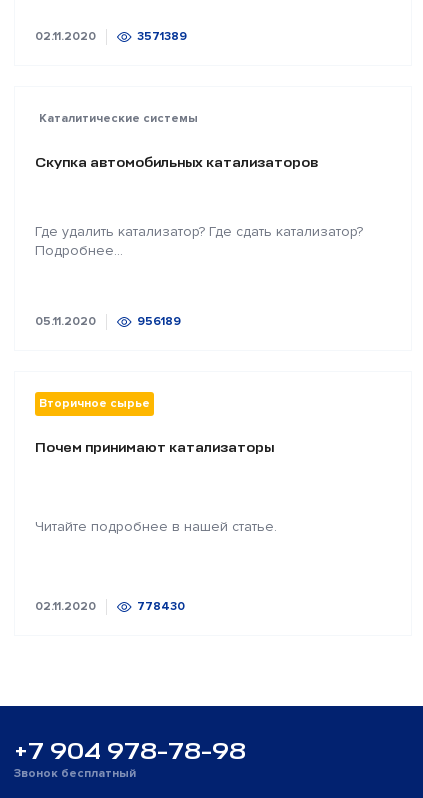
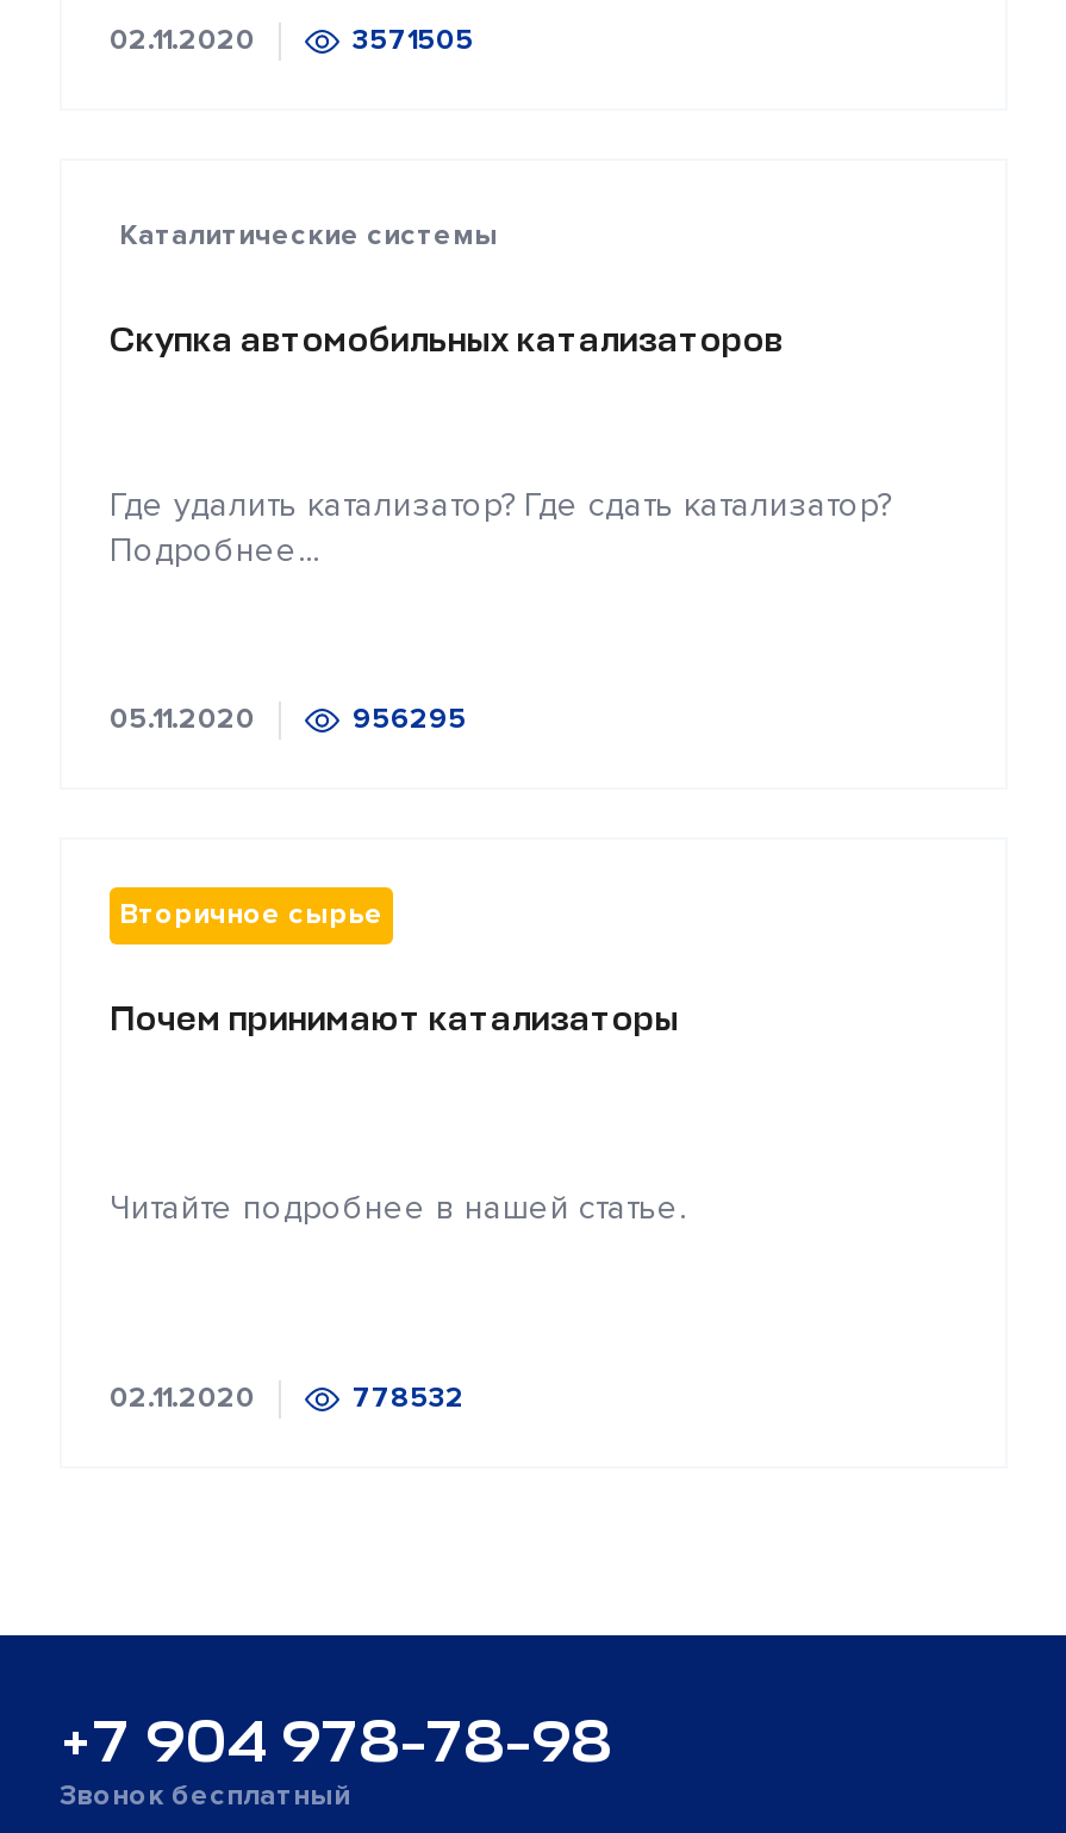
- 3571389
+ 3571505

- 956189
+ 956295

- 778430
+ 778532
